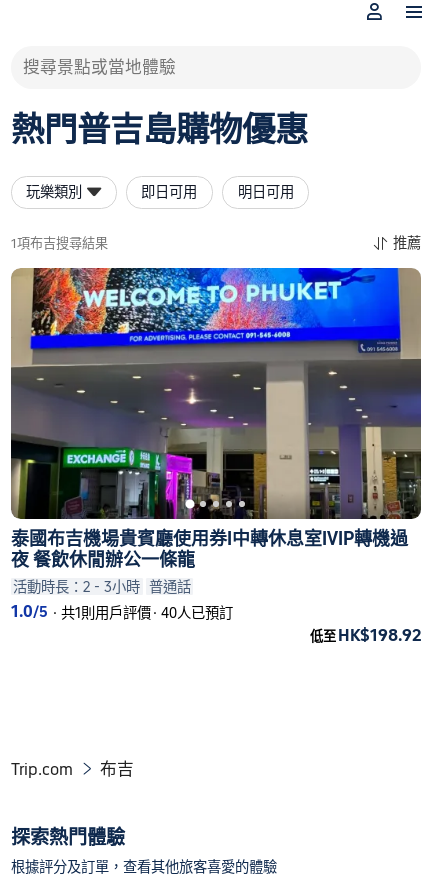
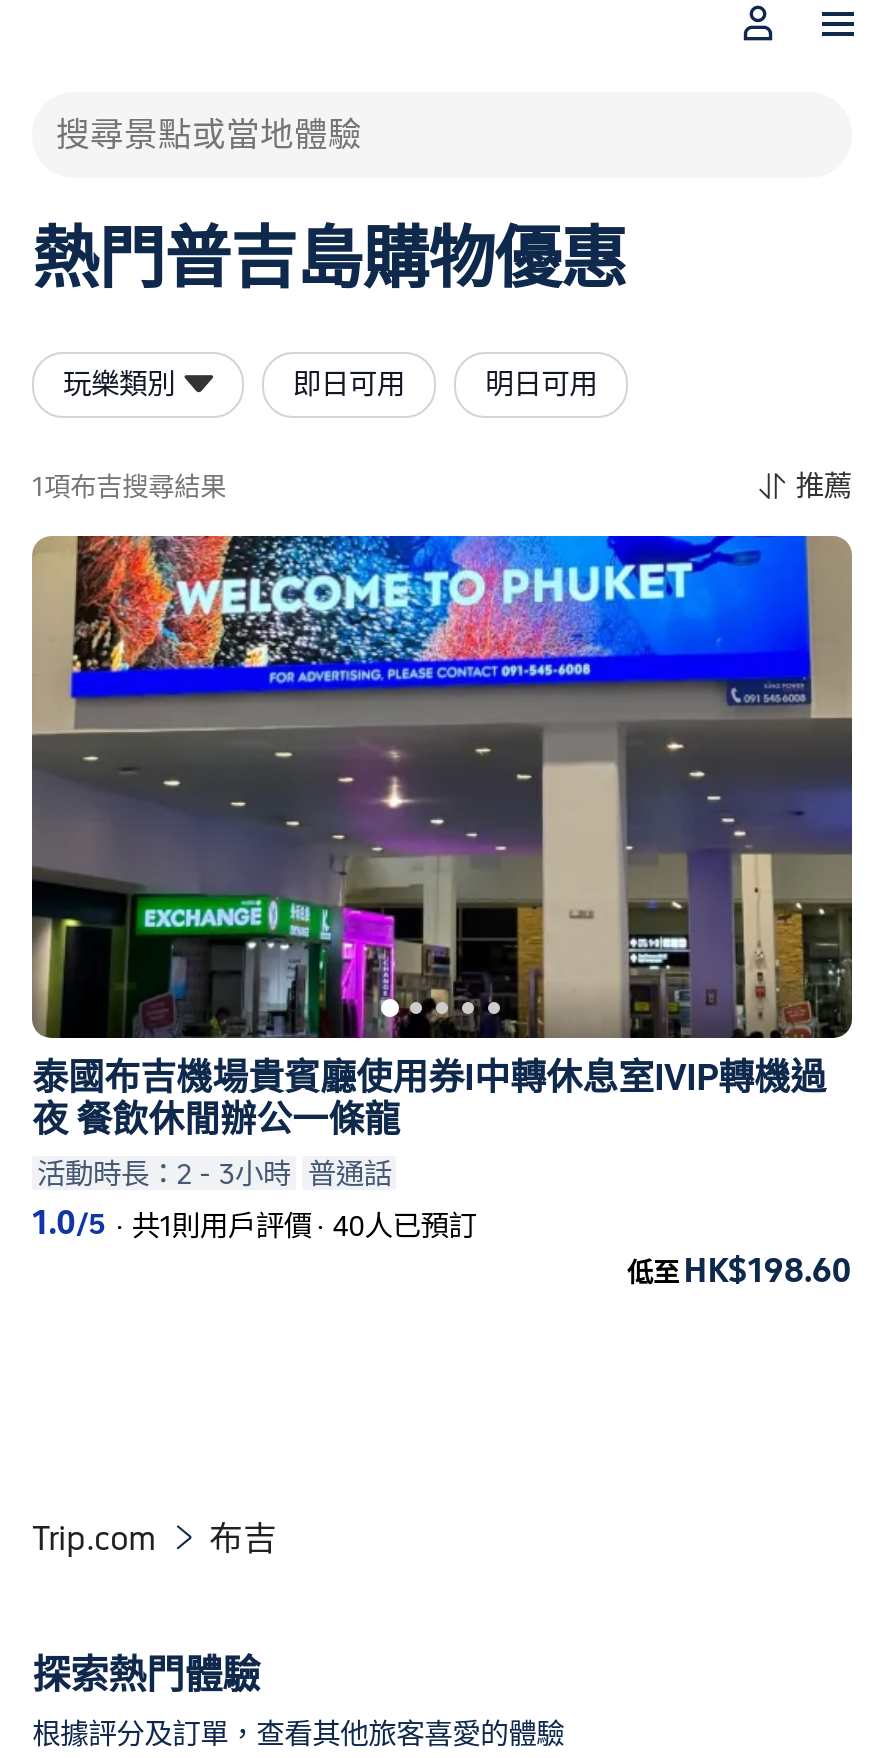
- 低至 HK$198.92
+ 低至 HK$198.60
